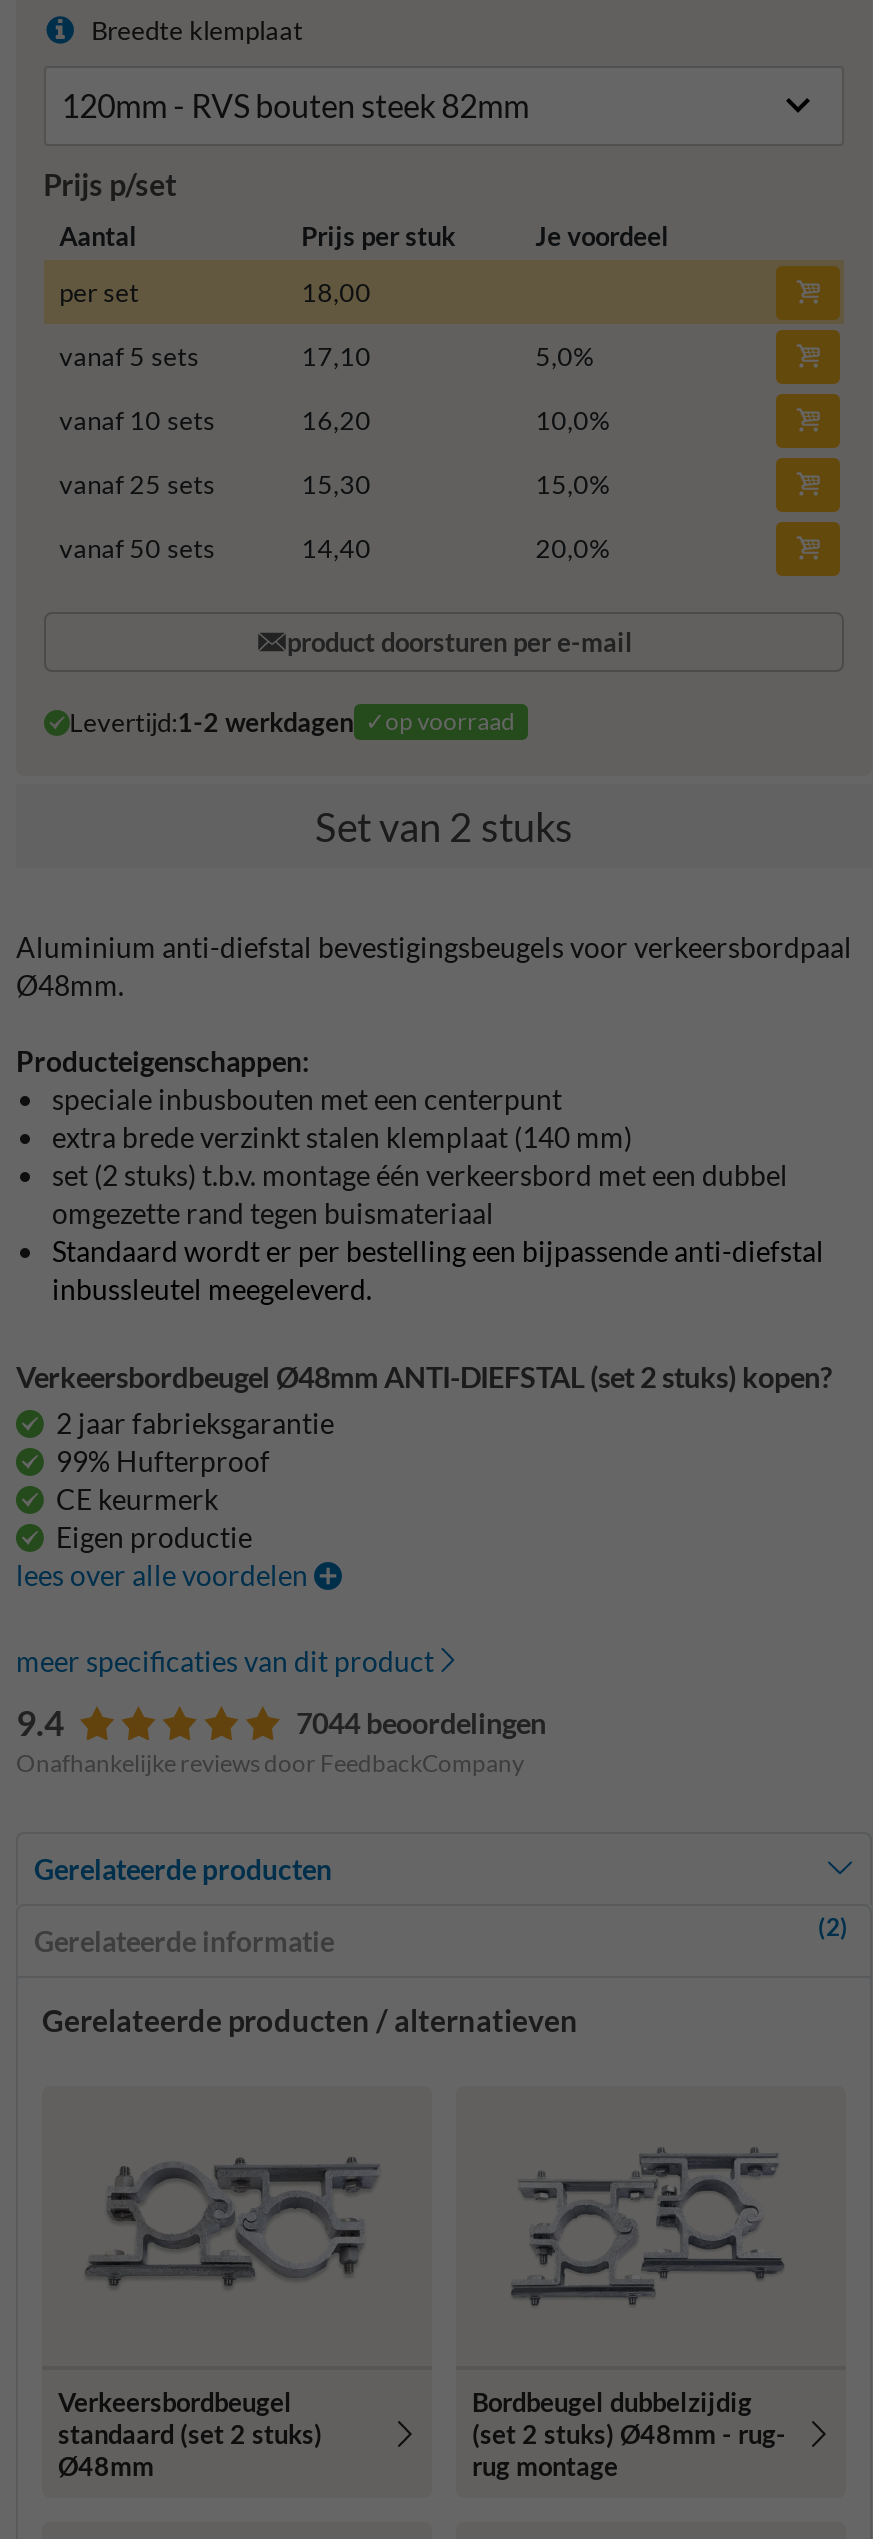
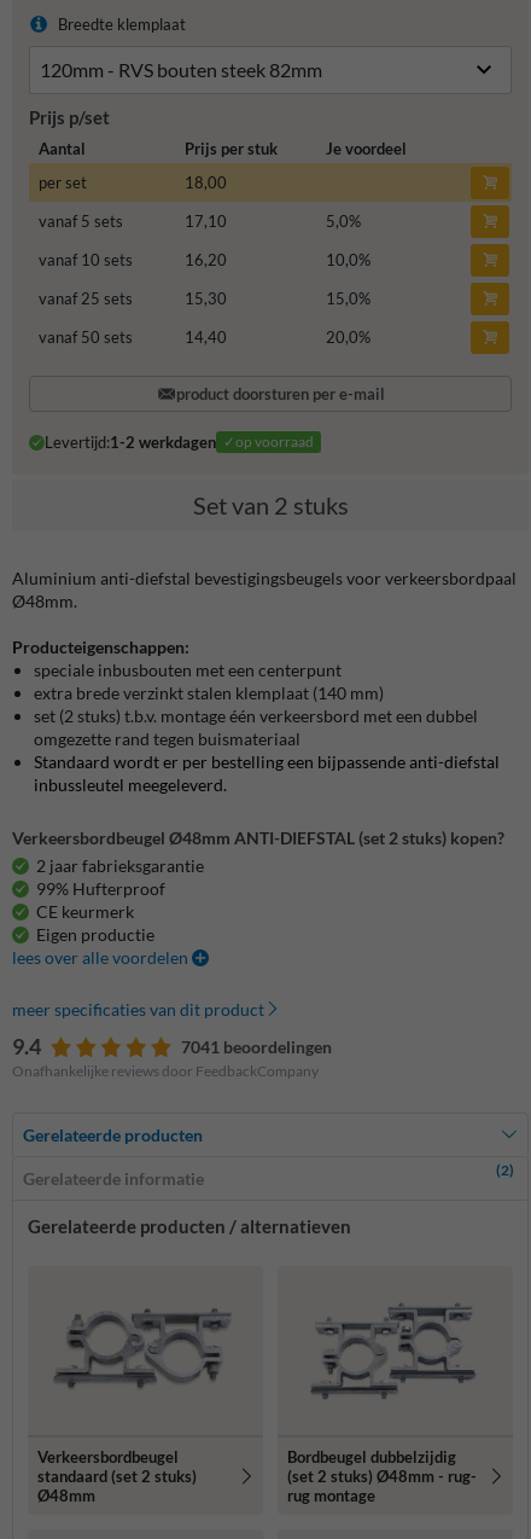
- 7044 beoordelingen
+ 7041 beoordelingen
